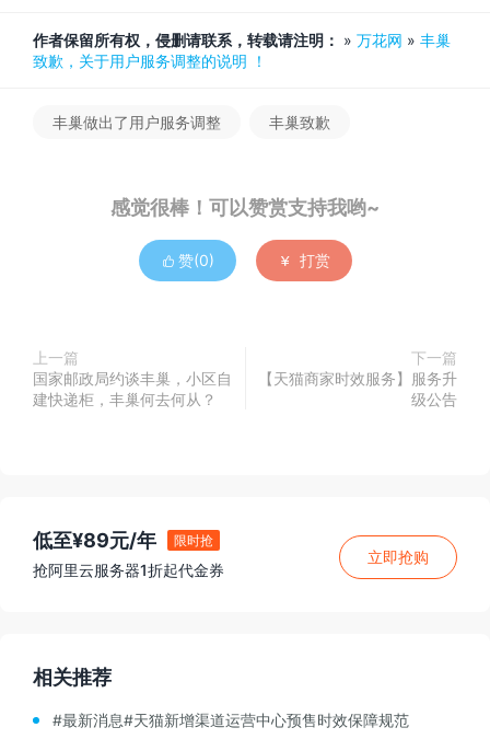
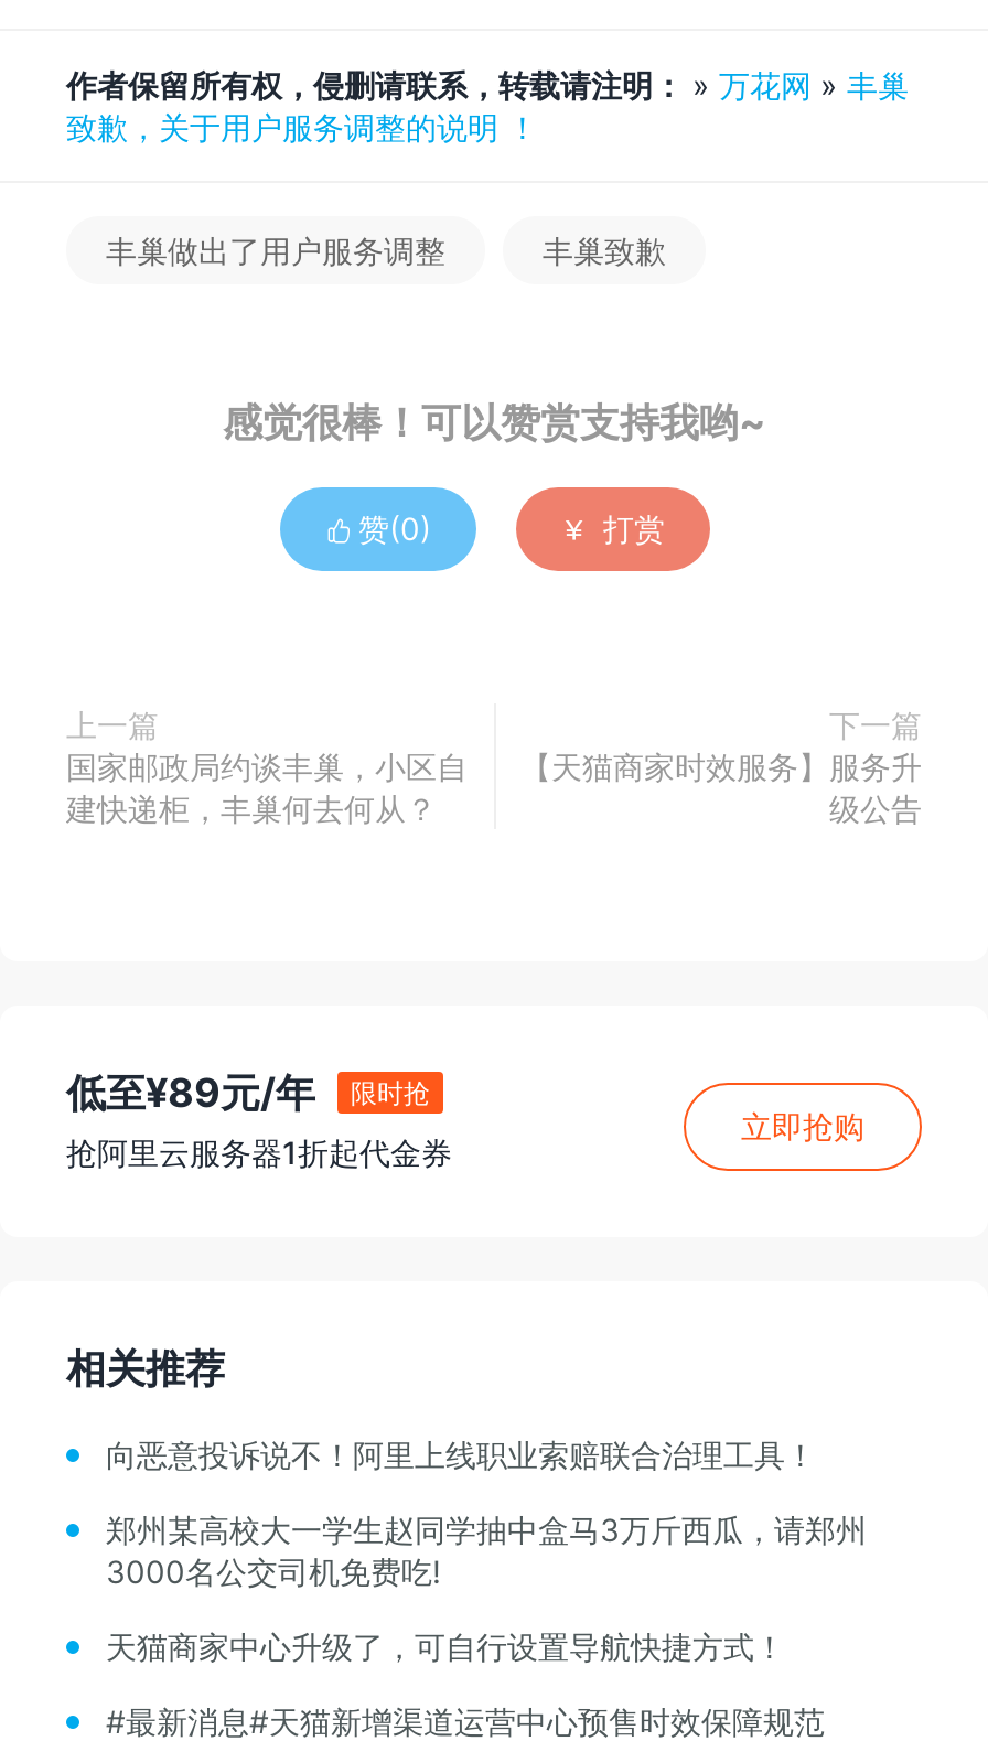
+ 向恶意投诉说不！阿里上线职业索赔联合治理工具！
+ 郑州某高校大一学生赵同学抽中盒马3万斤西瓜，请郑州
+ 3000名公交司机免费吃!
+ 天猫商家中心升级了，可自行设置导航快捷方式！
